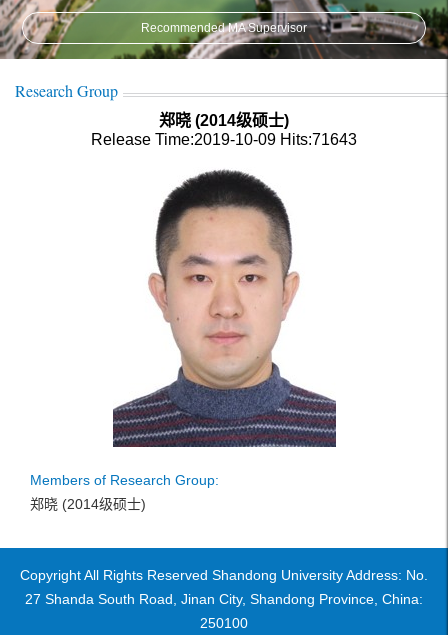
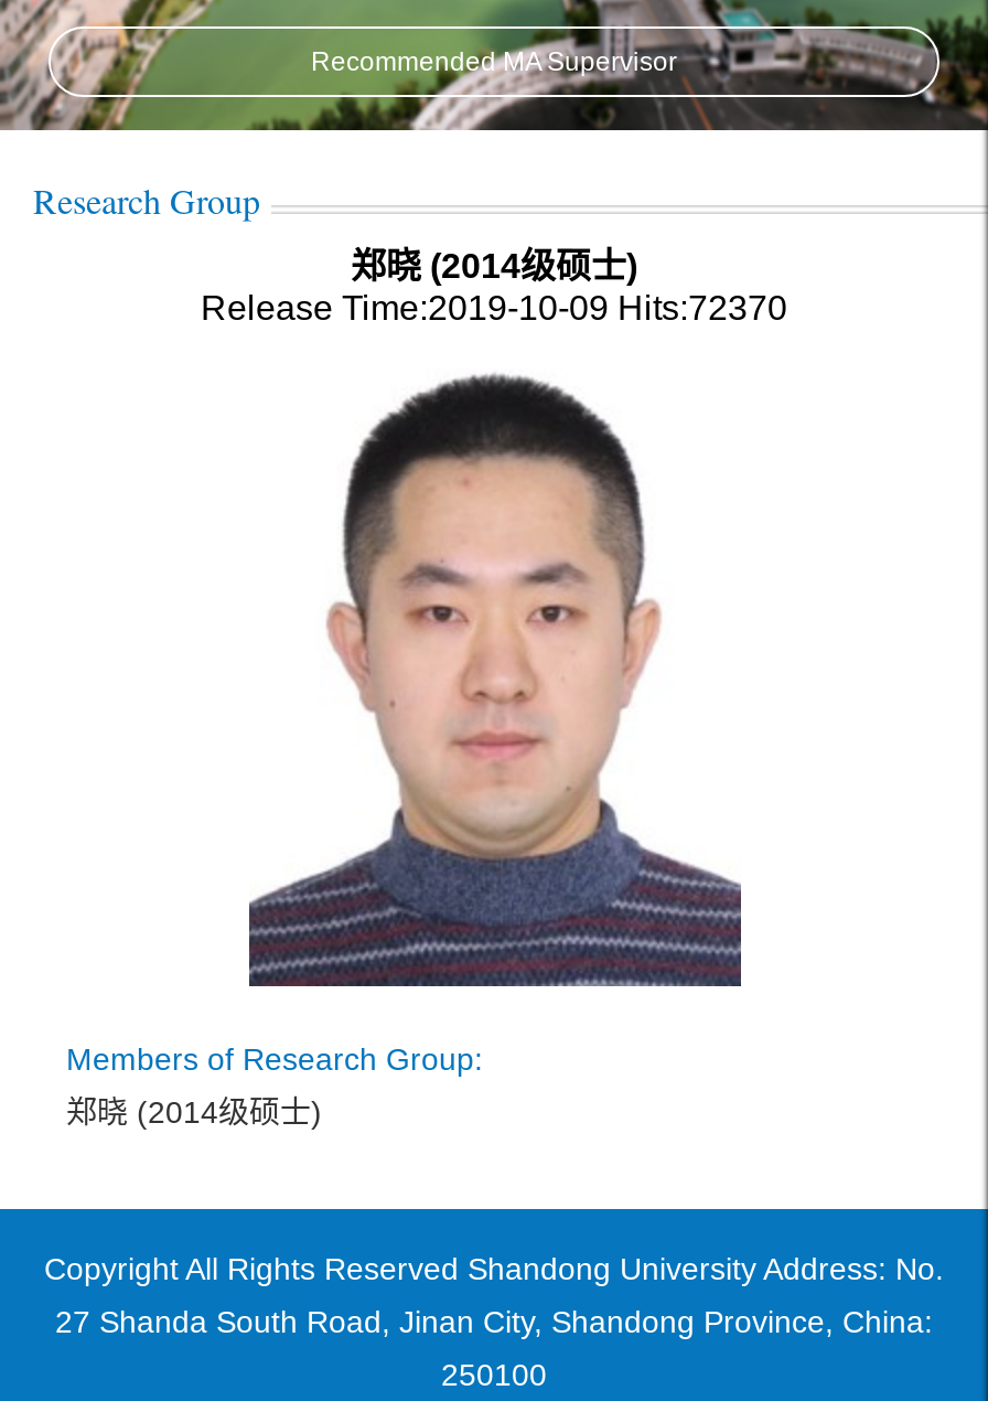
- Release Time:2019-10-09 Hits:71643
+ Release Time:2019-10-09 Hits:72370
